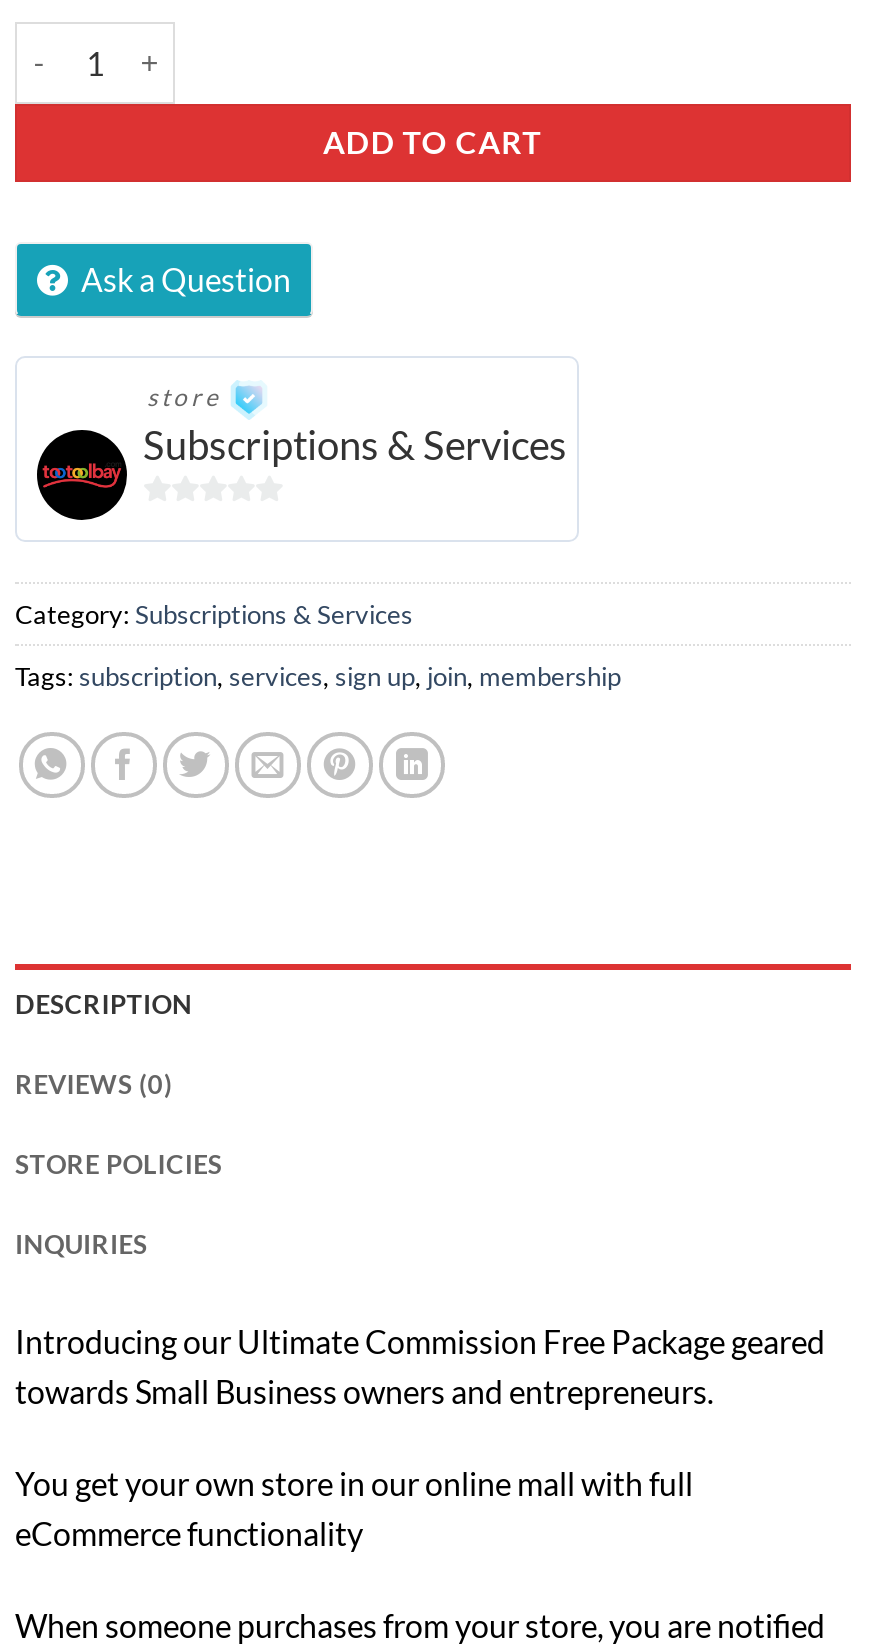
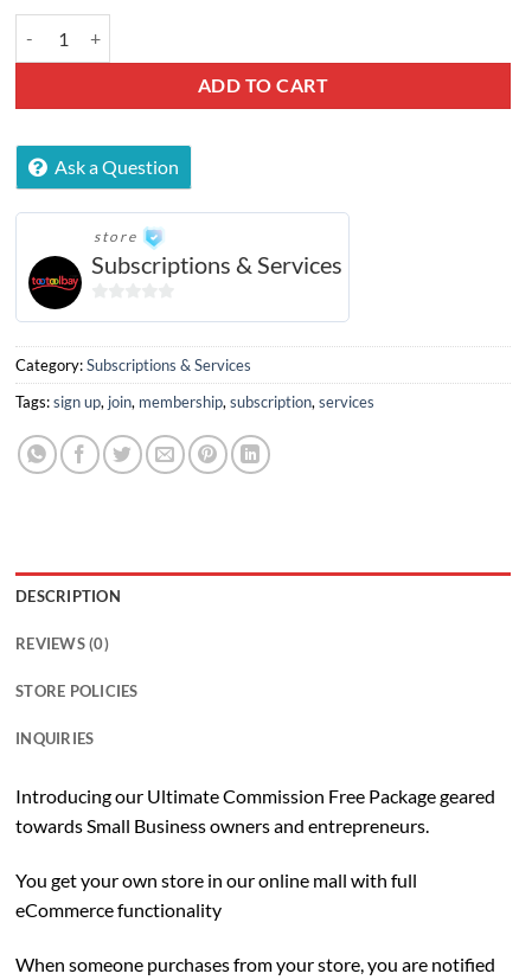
- Tags: subscription, services, sign up, join, membership
+ Tags: sign up, join, membership, subscription, services
